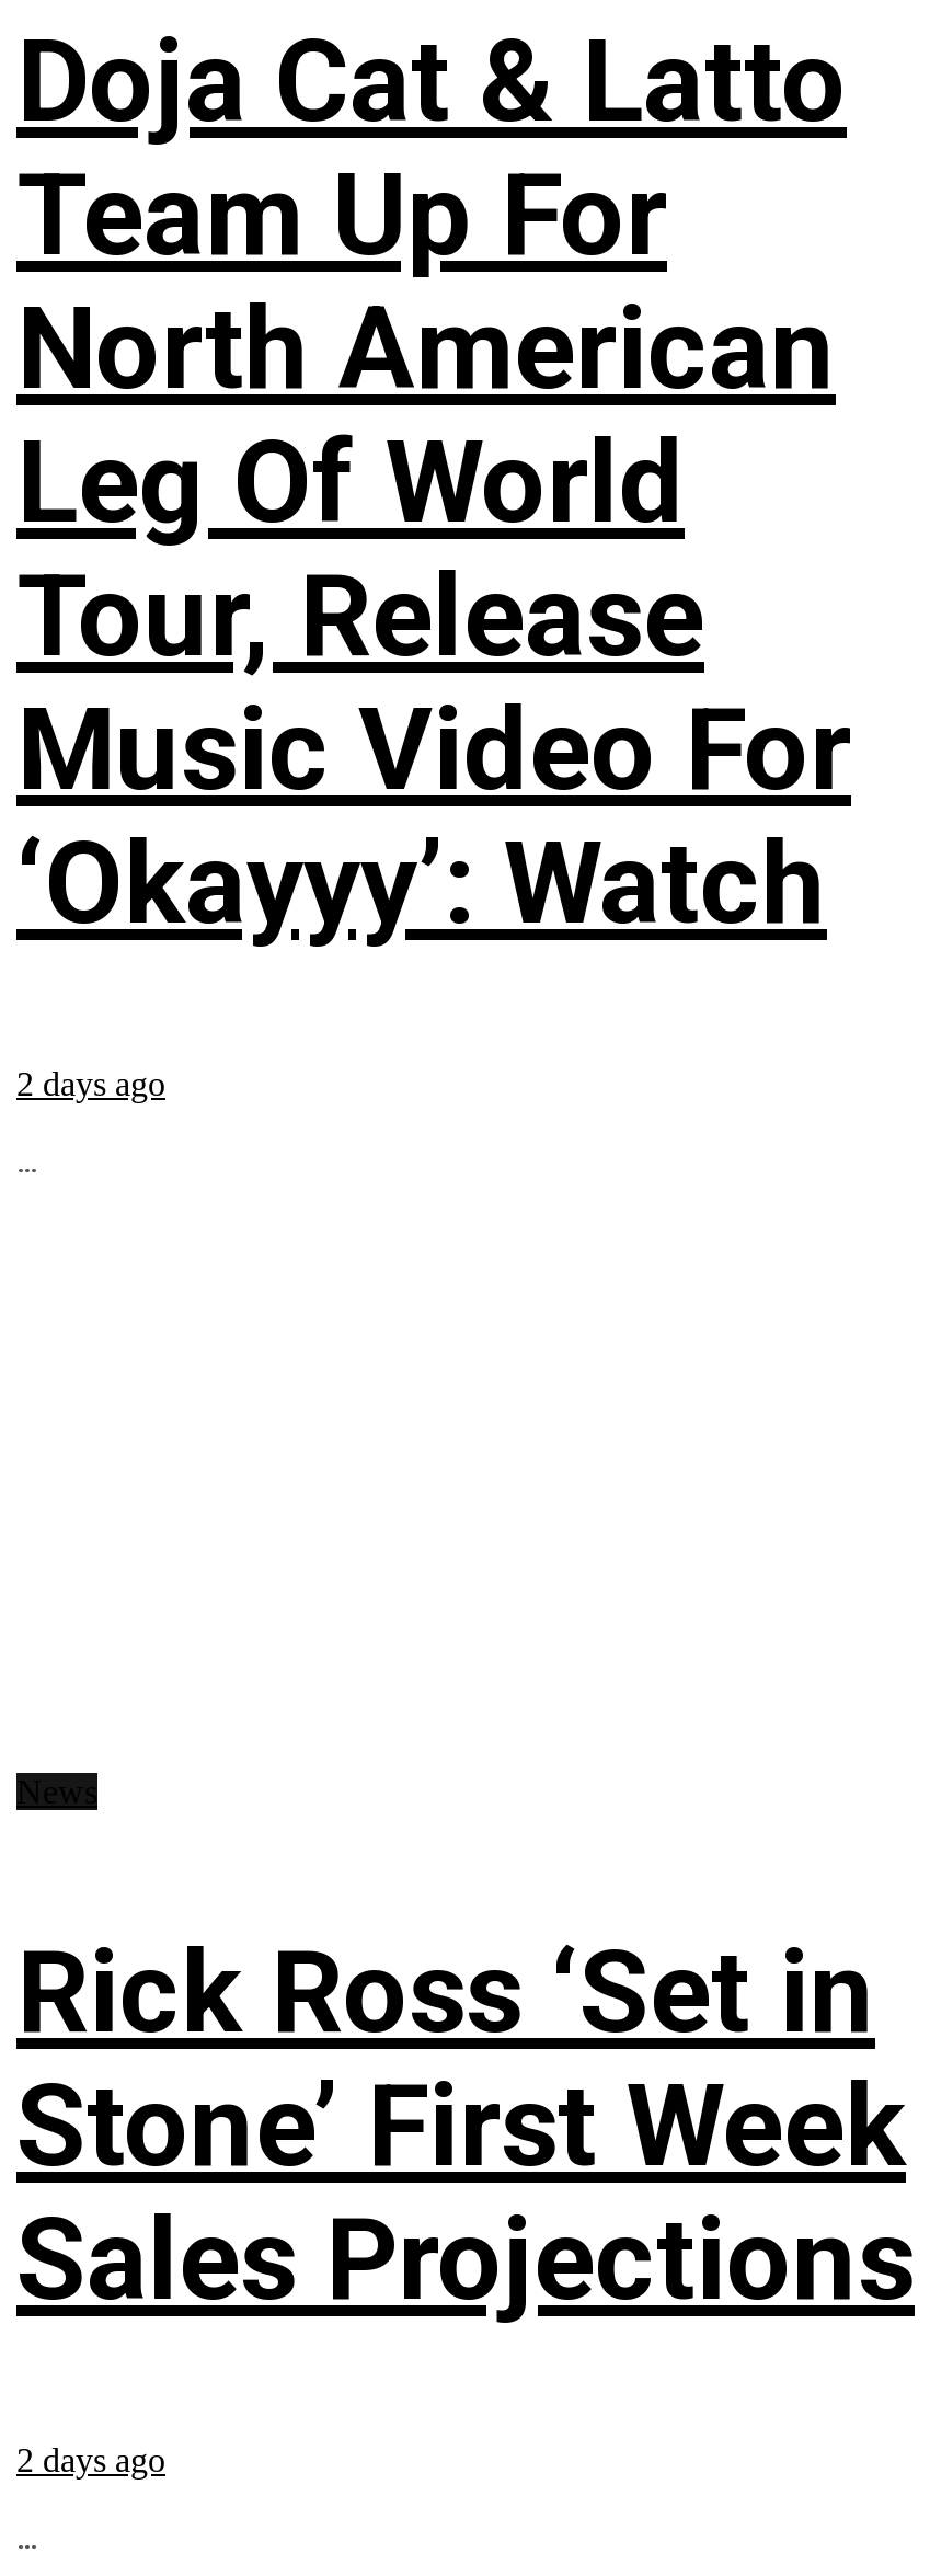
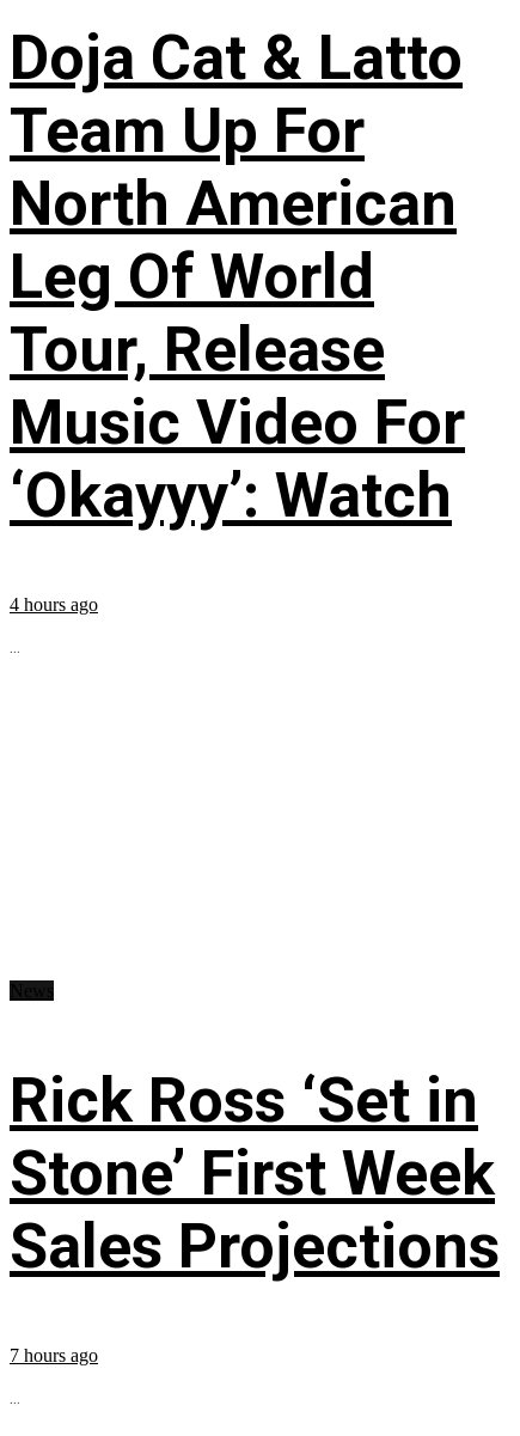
- 2 days ago
+ 4 hours ago

- 2 days ago
+ 7 hours ago
